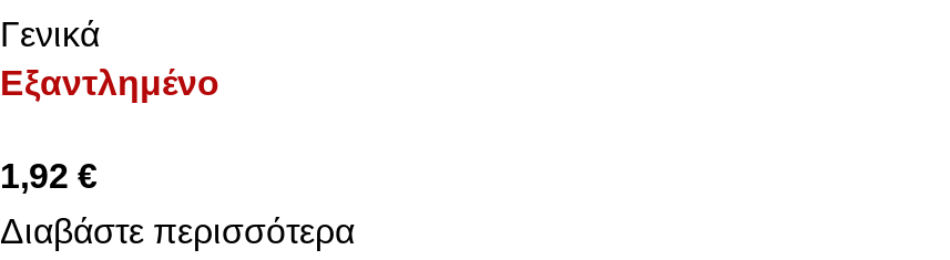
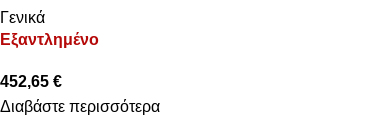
- 1,92 €
+ 452,65 €
